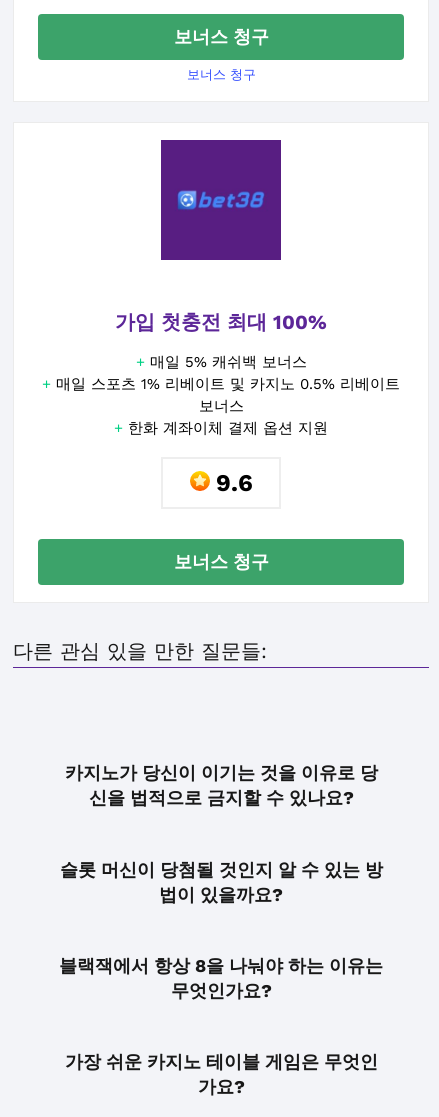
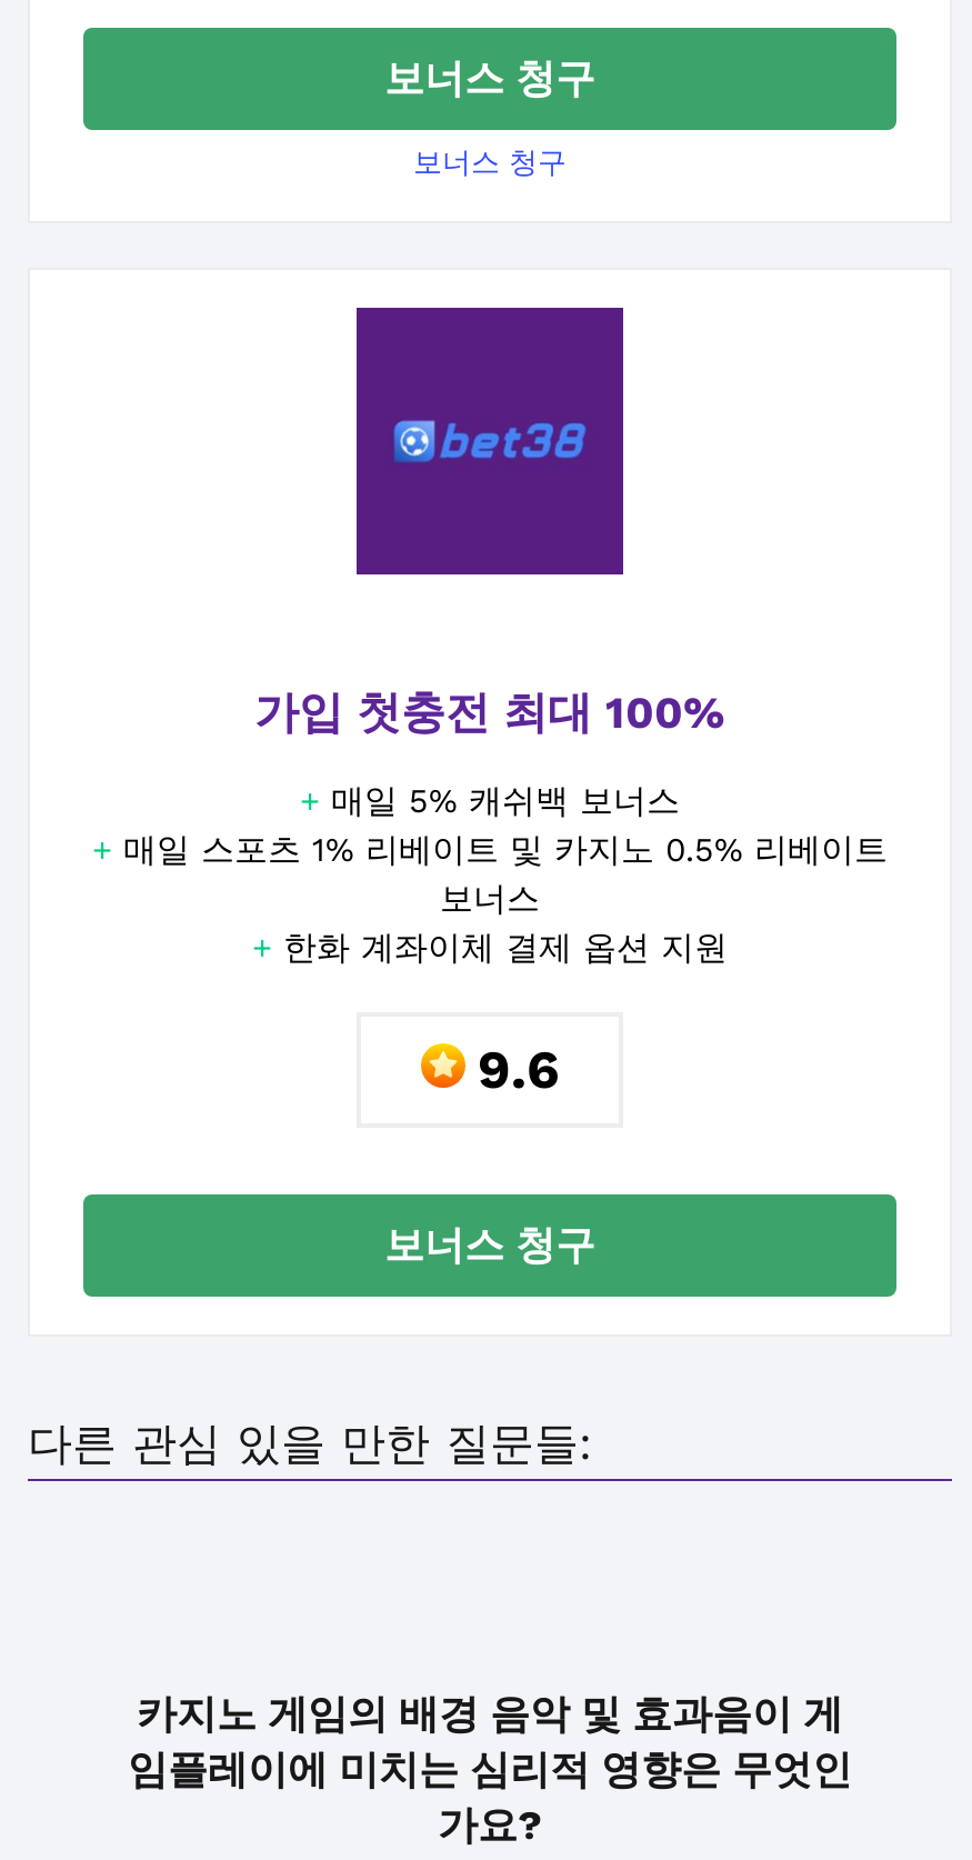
- 카지노가 당신이 이기는 것을 이유로 당
- 신을 법적으로 금지할 수 있나요?
- 슬롯 머신이 당첨될 것인지 알 수 있는 방
- 법이 있을까요?
- 블랙잭에서 항상 8을 나눠야 하는 이유는
- 무엇인가요?
- 가장 쉬운 카지노 테이블 게임은 무엇인
+ 카지노 게임의 배경 음악 및 효과음이 게
+ 임플레이에 미치는 심리적 영향은 무엇인
